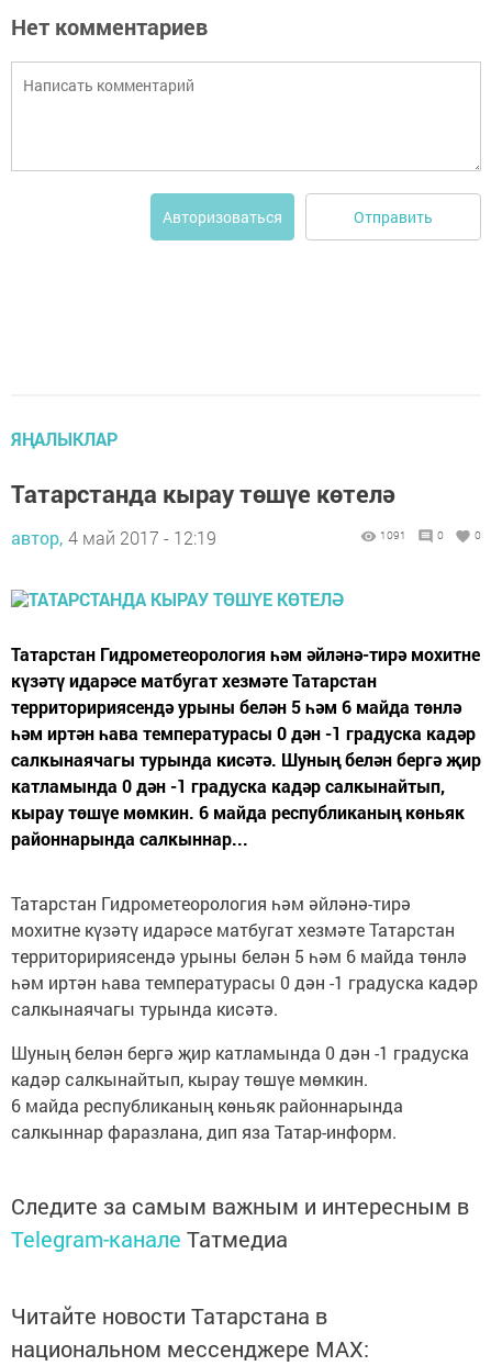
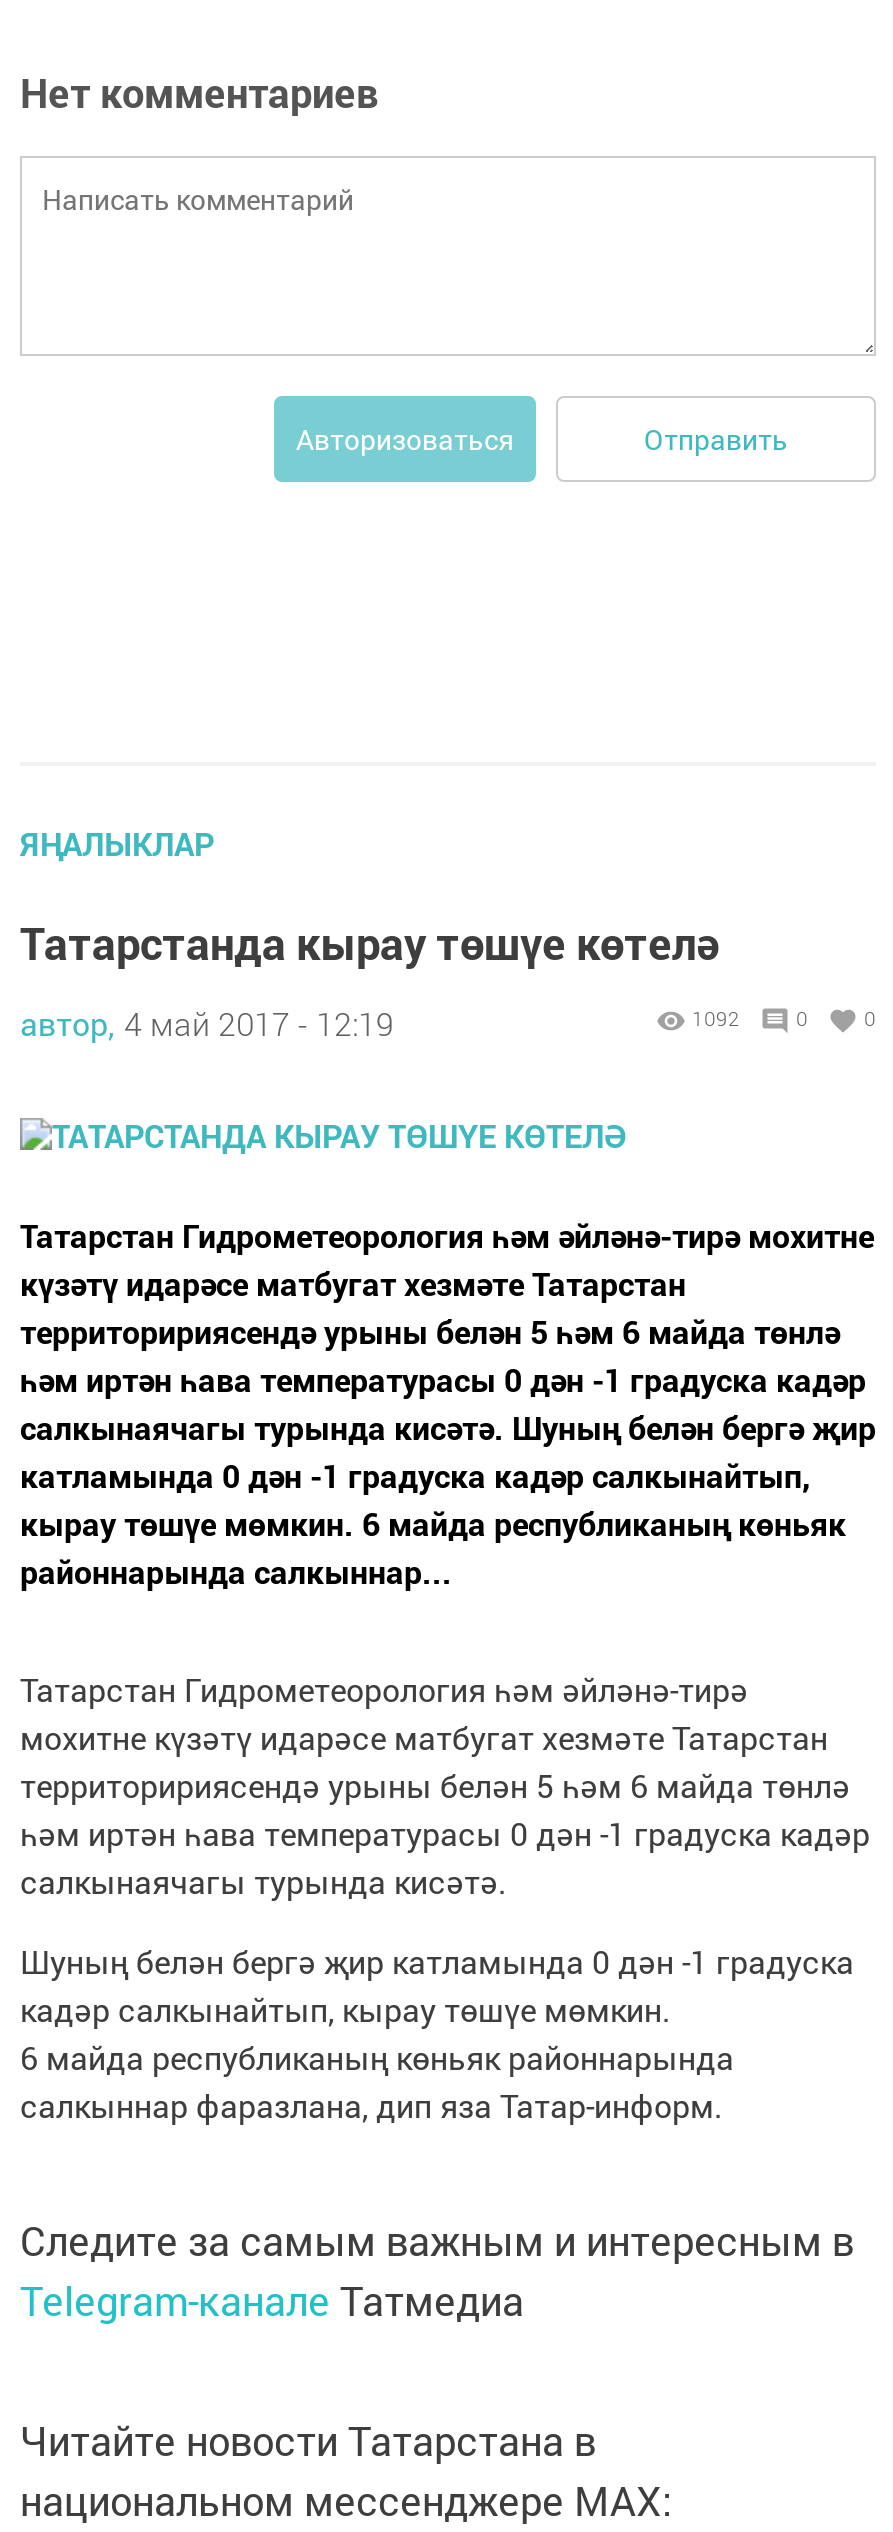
- 1091
+ 1092
